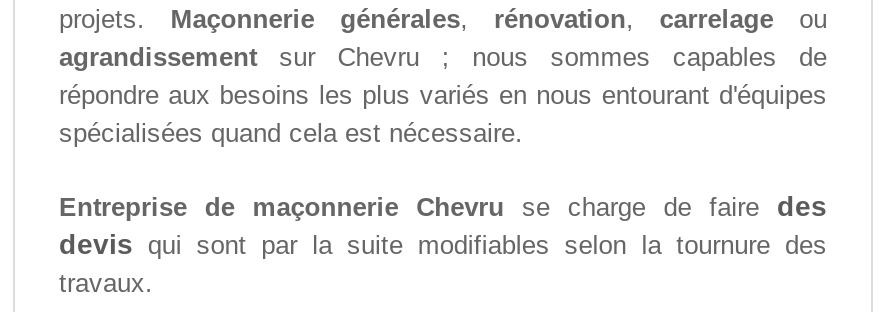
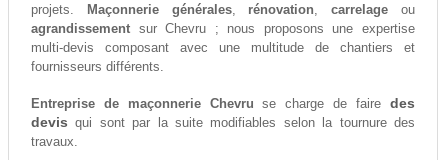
- agrandissement sur Chevru ; nous sommes capables de
- répondre aux besoins les plus variés en nous entourant d'équipes
- spécialisées quand cela est nécessaire.
+ agrandissement sur Chevru ; nous proposons une expertise
+ multi-devis composant avec une multitude de chantiers et
+ fournisseurs différents.
